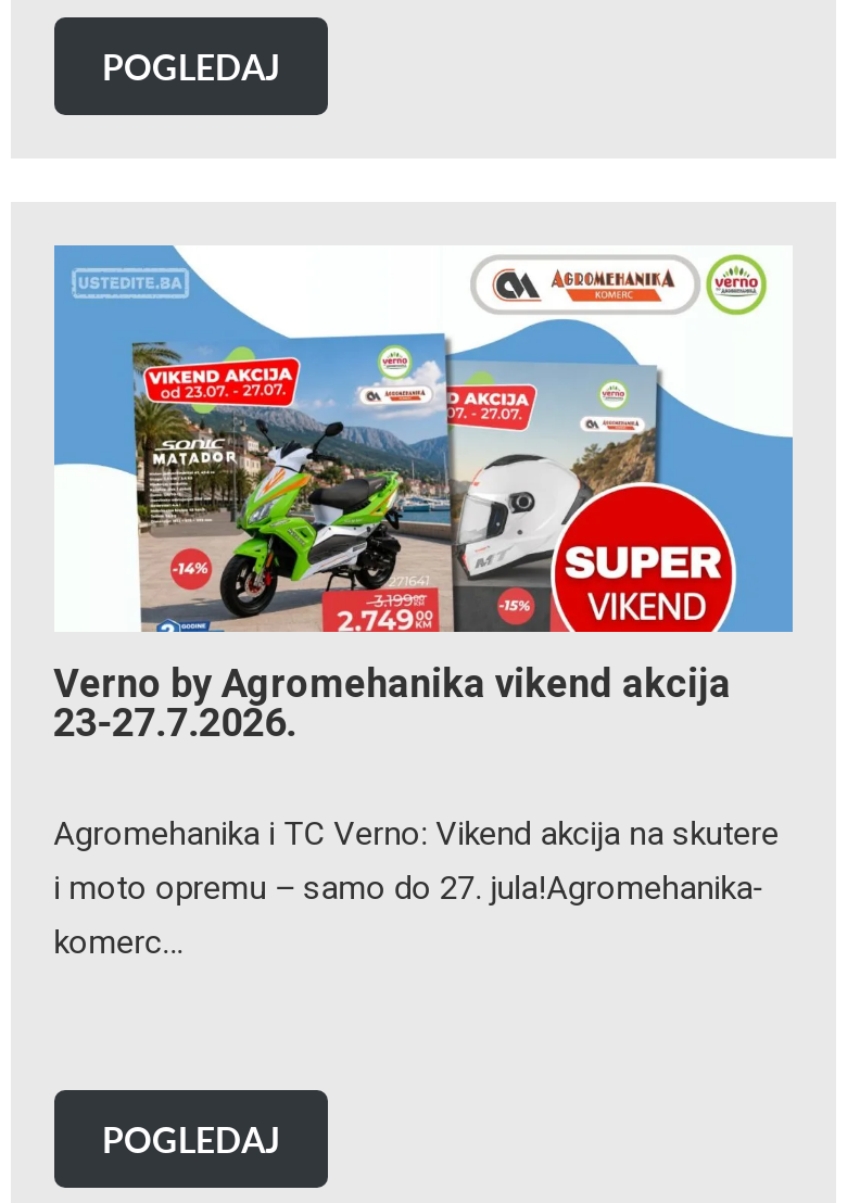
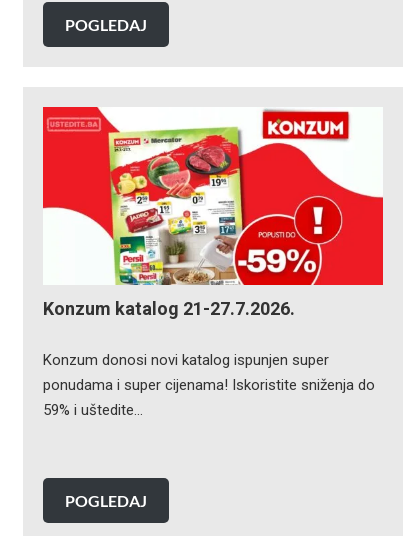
- [image]
- Verno by Agromehanika vikend akcija
- 23-27.7.2026.
+ [image]
+ Konzum katalog 21-27.7.2026.

- Agromehanika i TC Verno: Vikend akcija na skutere
- i moto opremu – samo do 27. jula!Agromehanika-
- komerc…
+ Konzum donosi novi katalog ispunjen super
+ ponudama i super cijenama! Iskoristite sniženja do
+ 59% i uštedite…
